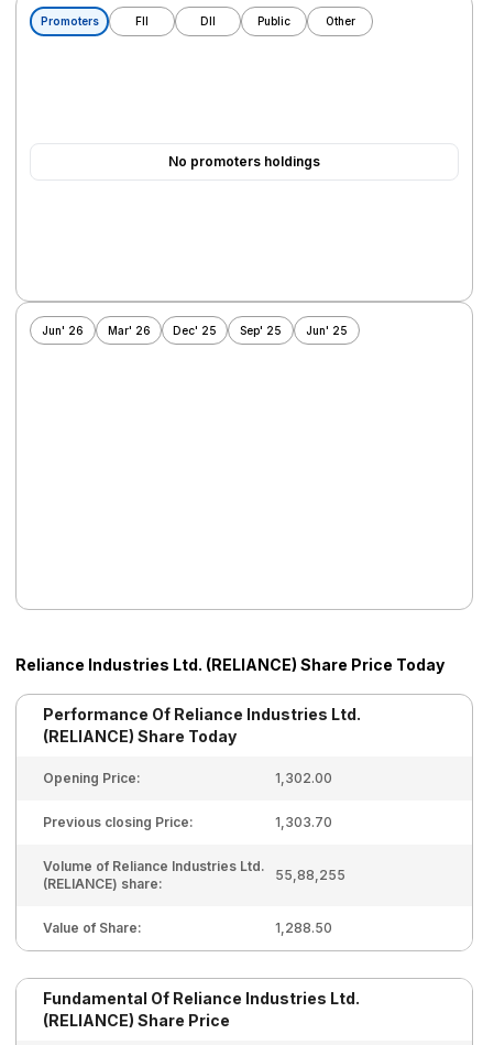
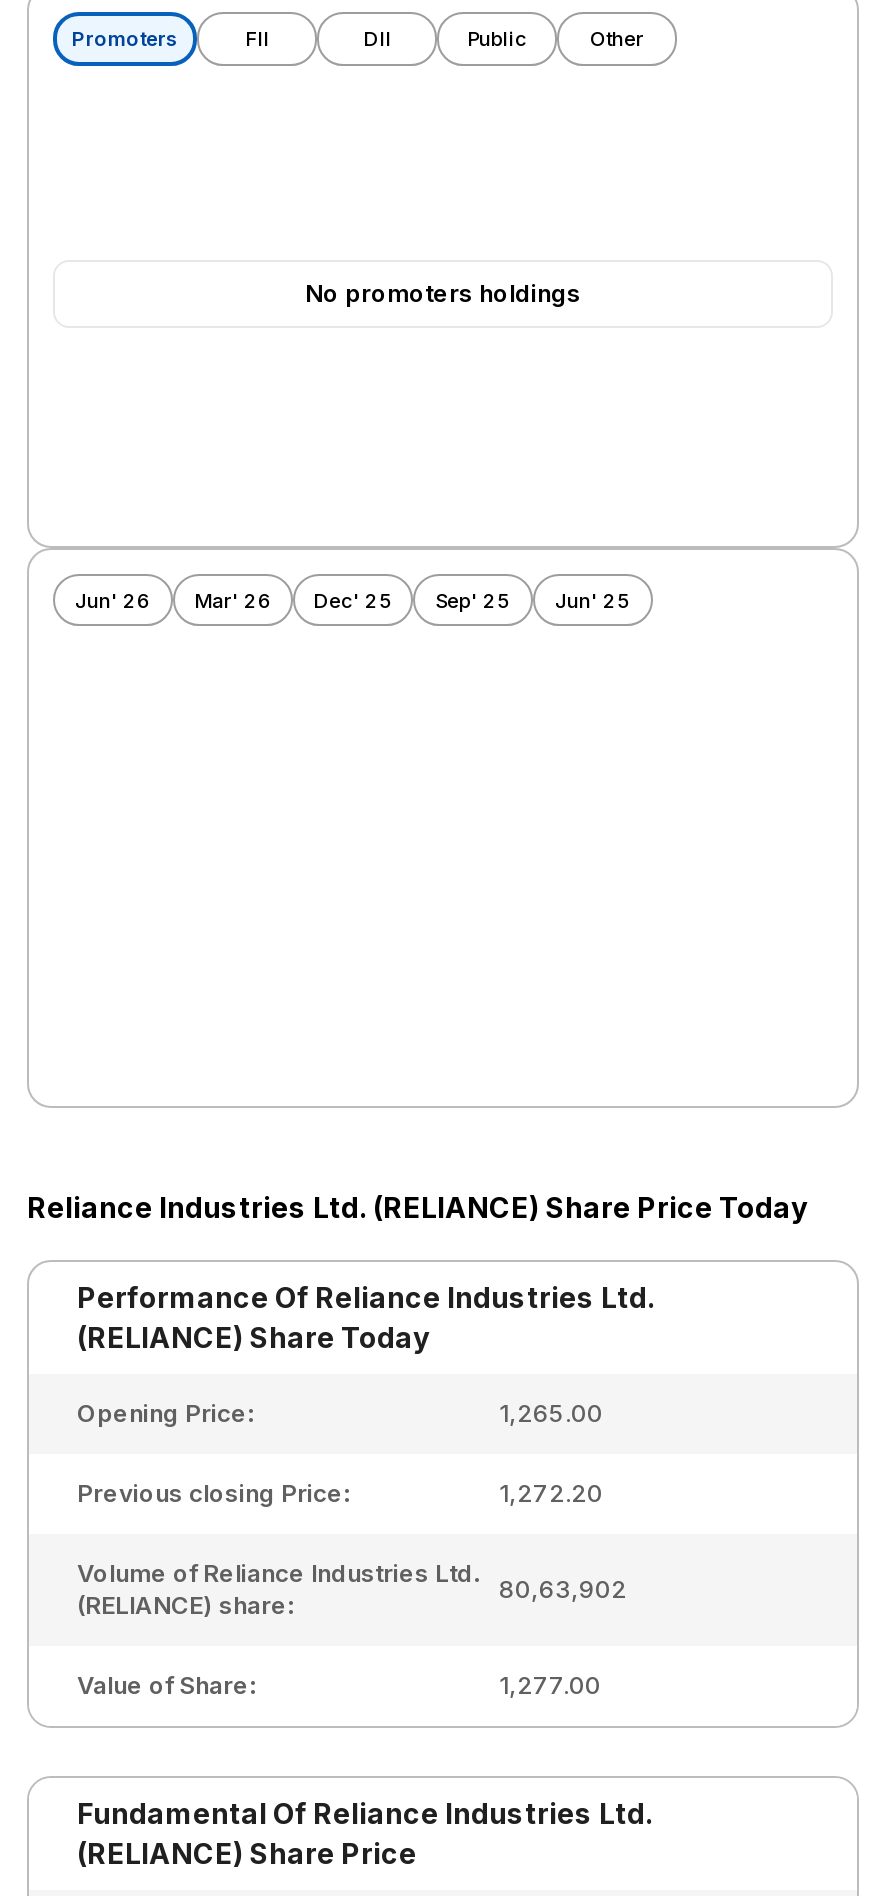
- 1,302.00
+ 1,265.00

- 1,303.70
+ 1,272.20

- 55,88,255
+ 80,63,902

- 1,288.50
+ 1,277.00
